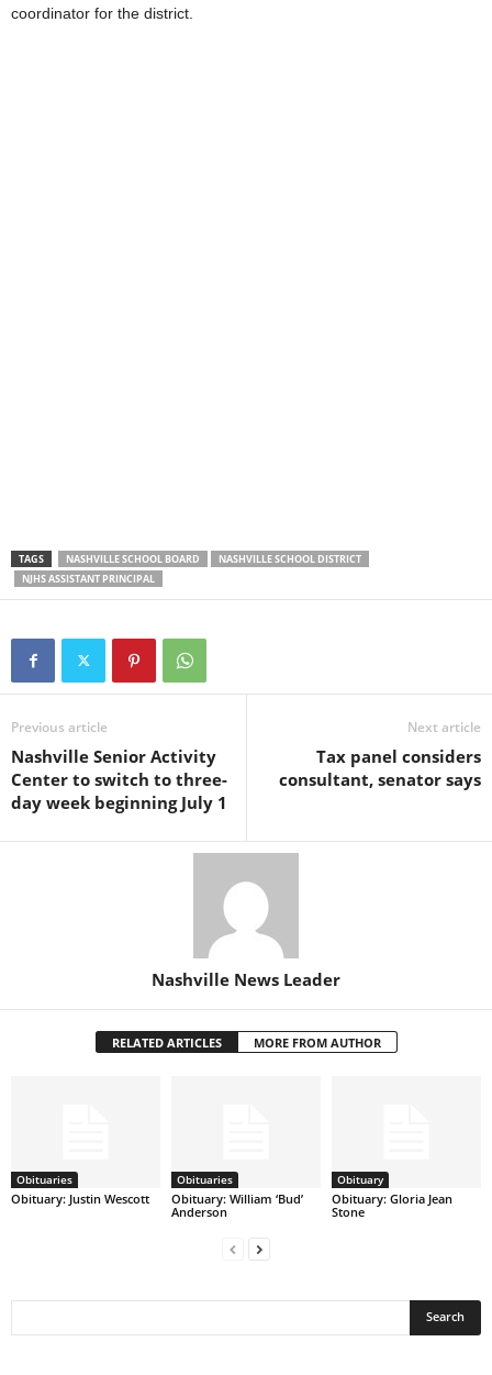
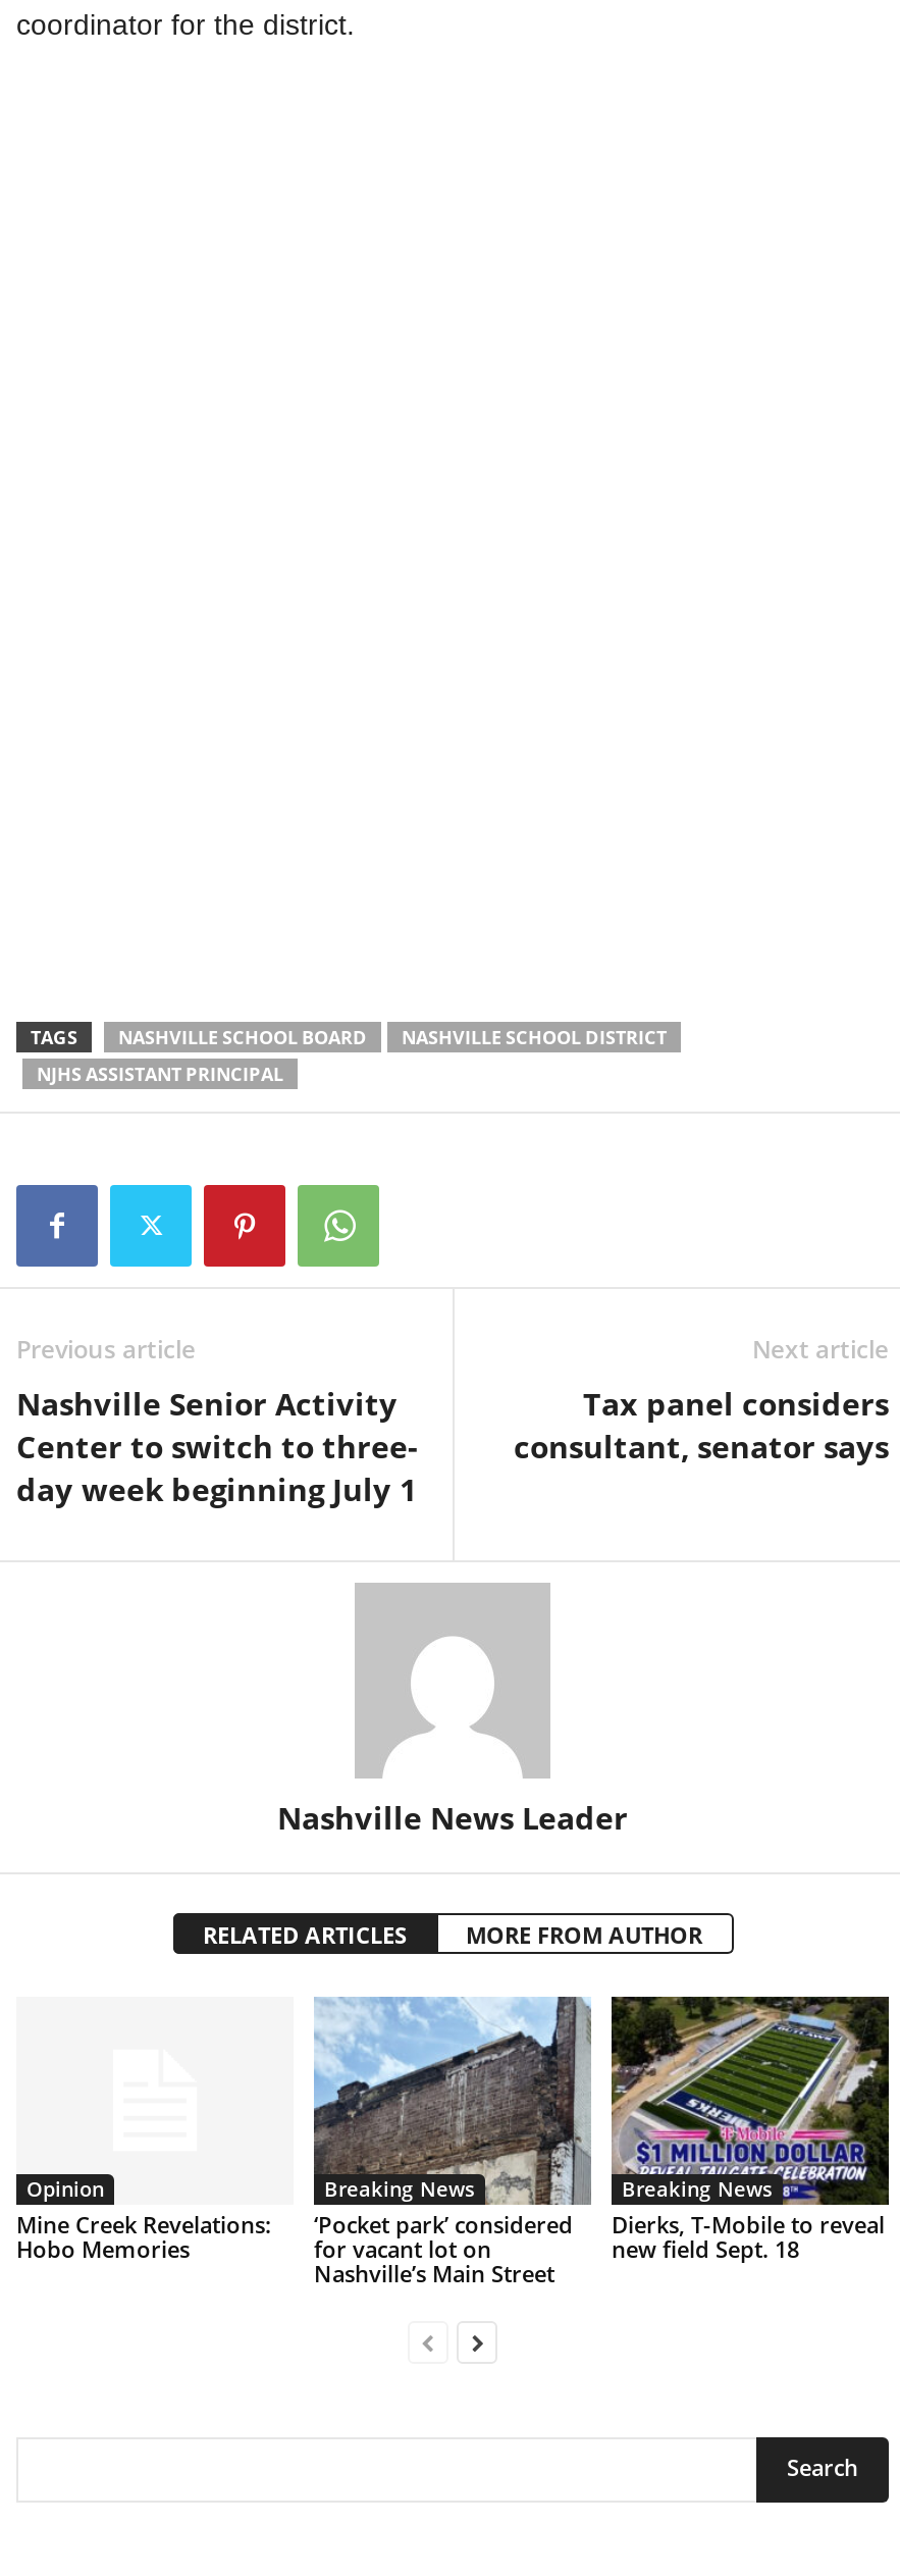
+ [image]

+ [image]

- Obituaries
- Obituary: Justin Wescott
+ Opinion
+ Mine Creek Revelations:
+ Hobo Memories

- Obituaries
- Obituary: William ‘Bud’
- Anderson
+ Breaking News
+ ‘Pocket park’ considered
+ for vacant lot on
+ Nashville’s Main Street

- Obituary
- Obituary: Gloria Jean
- Stone
+ Breaking News
+ Dierks, T-Mobile to reveal
+ new field Sept. 18
